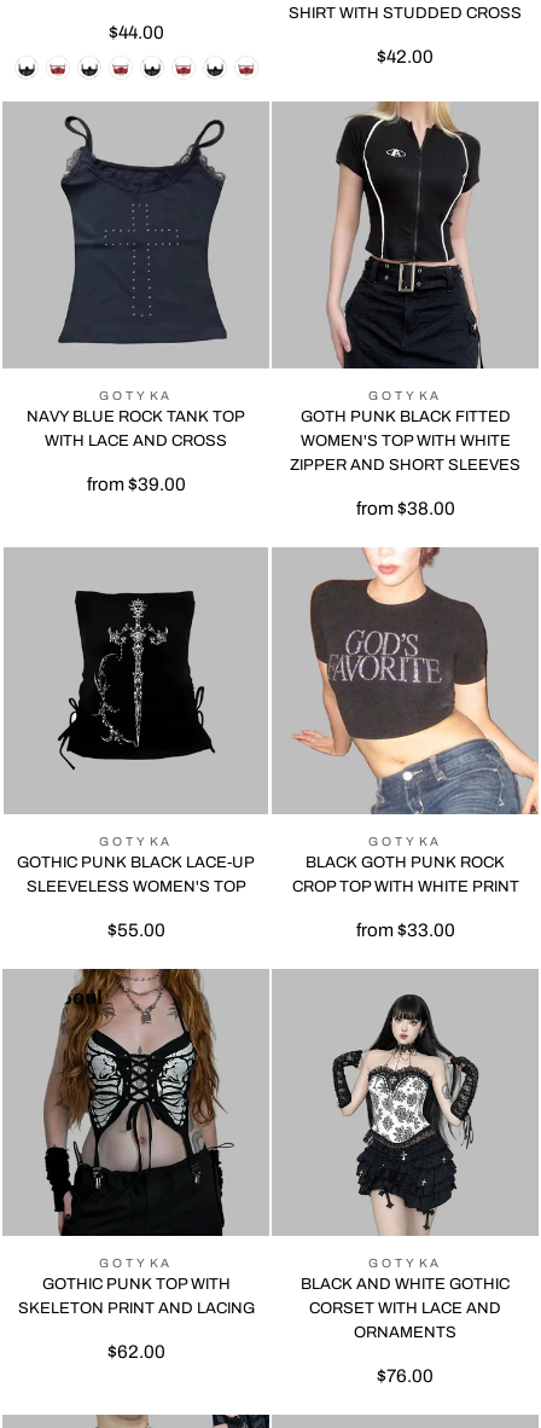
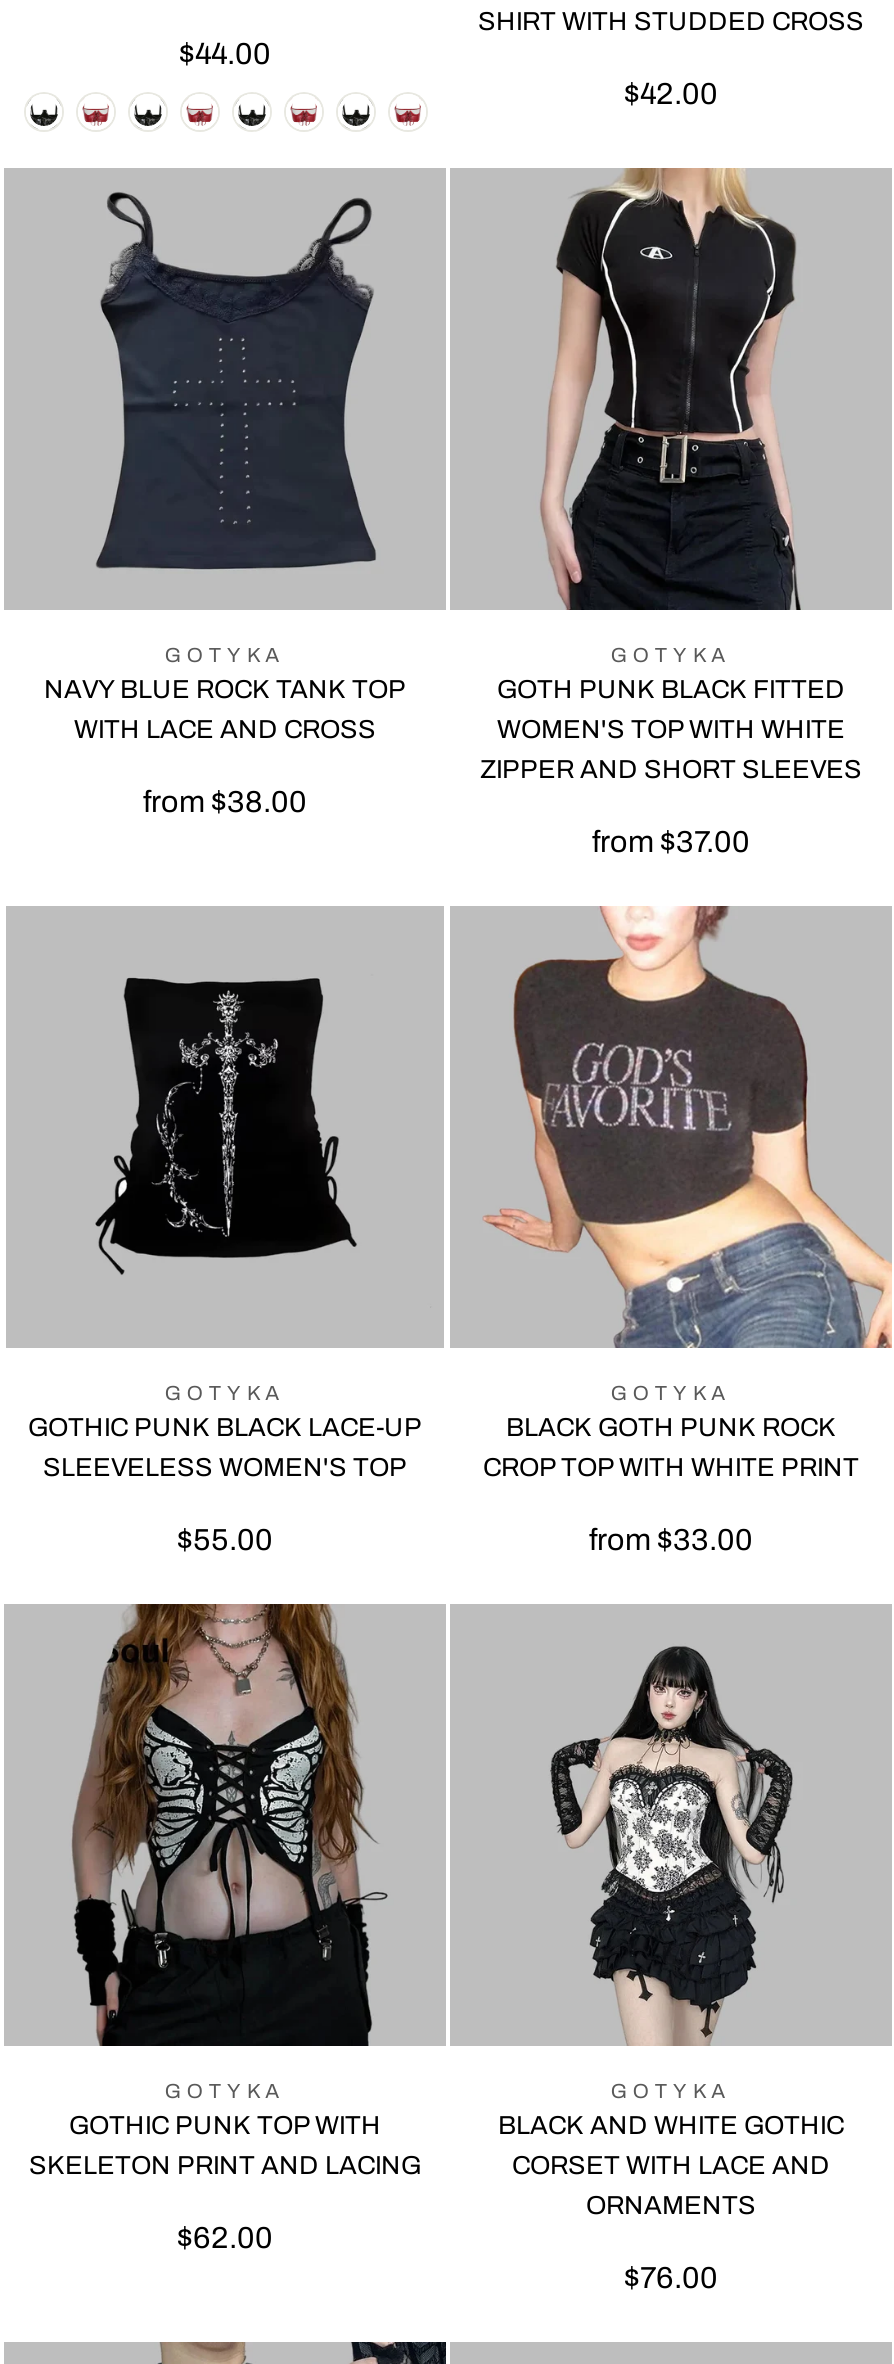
- from $39.00
+ from $38.00

- from $38.00
+ from $37.00
